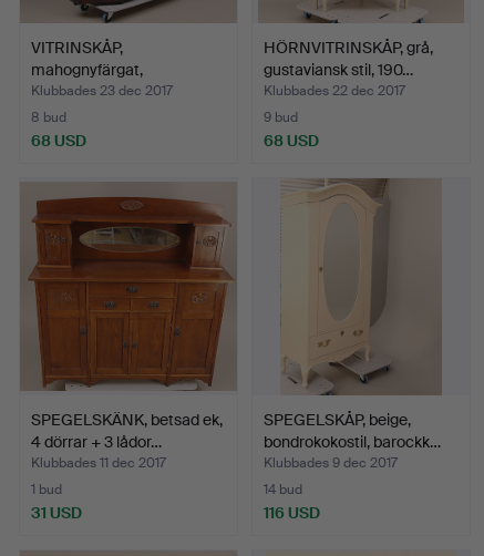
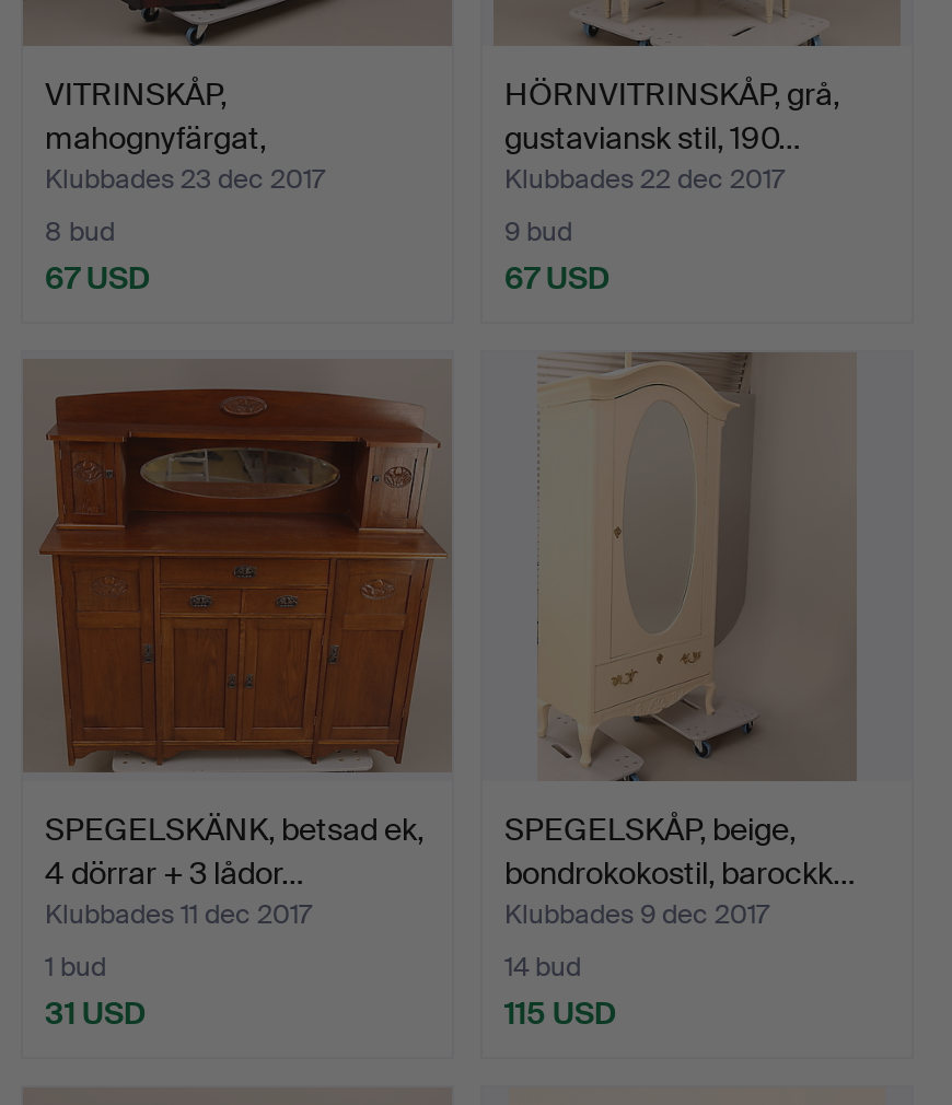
- 68 USD
+ 67 USD

- 68 USD
+ 67 USD

- 116 USD
+ 115 USD
